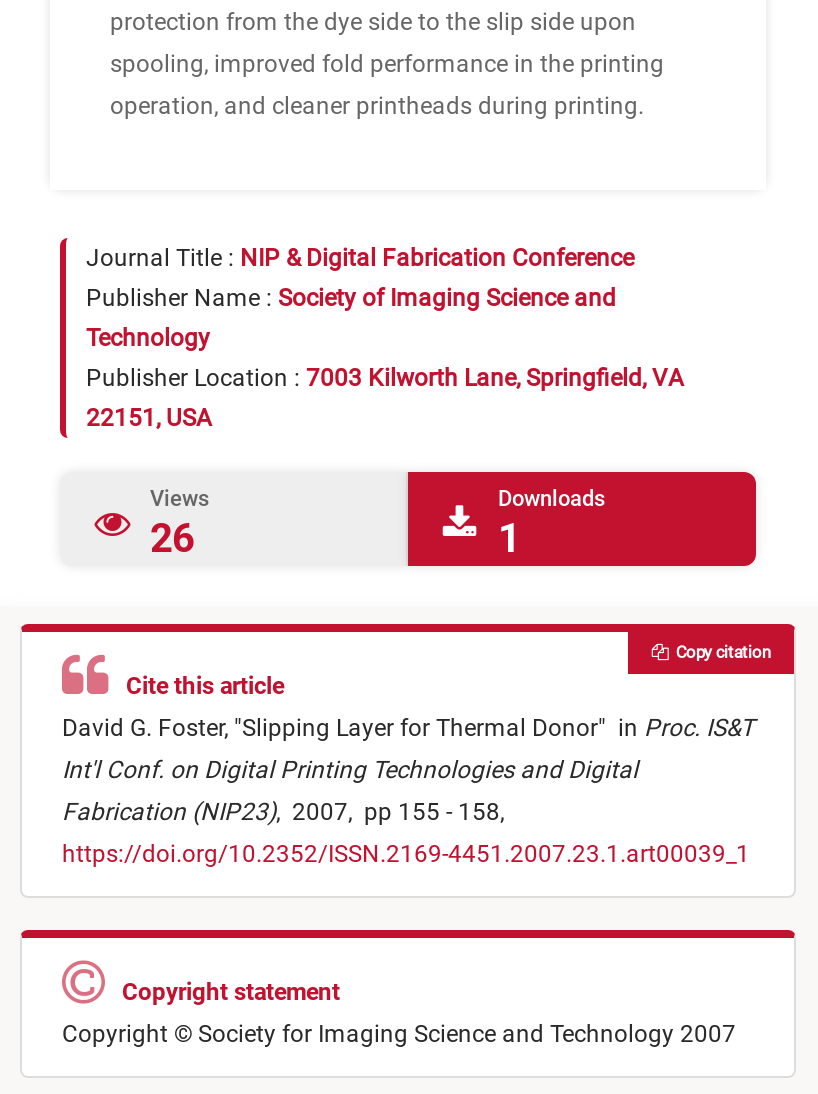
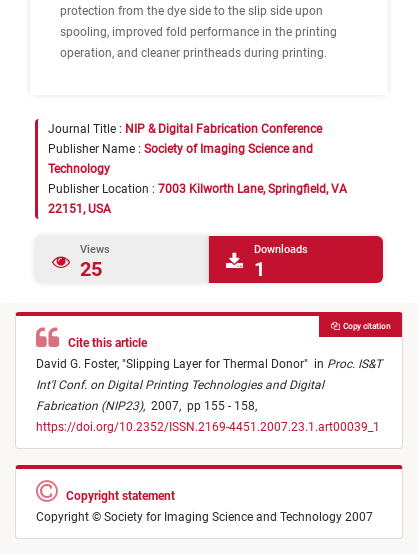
- 26
+ 25
